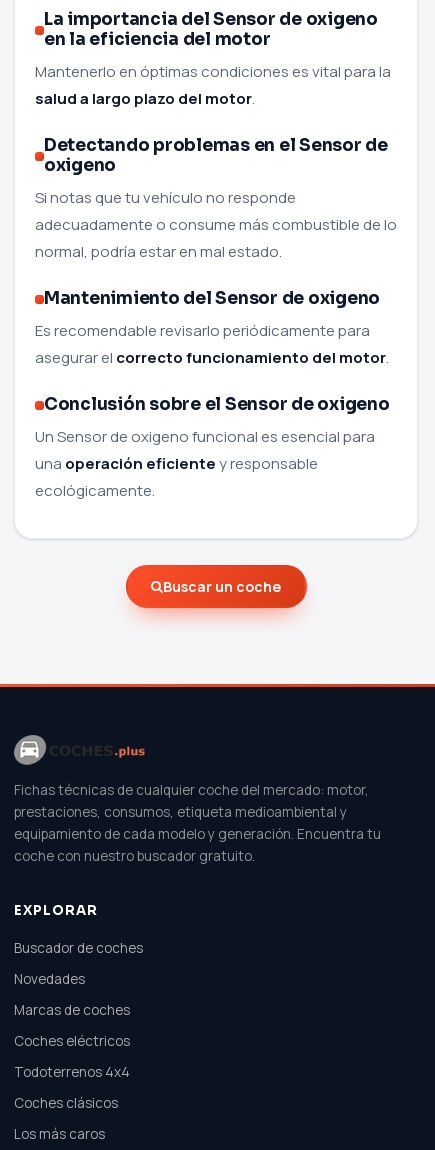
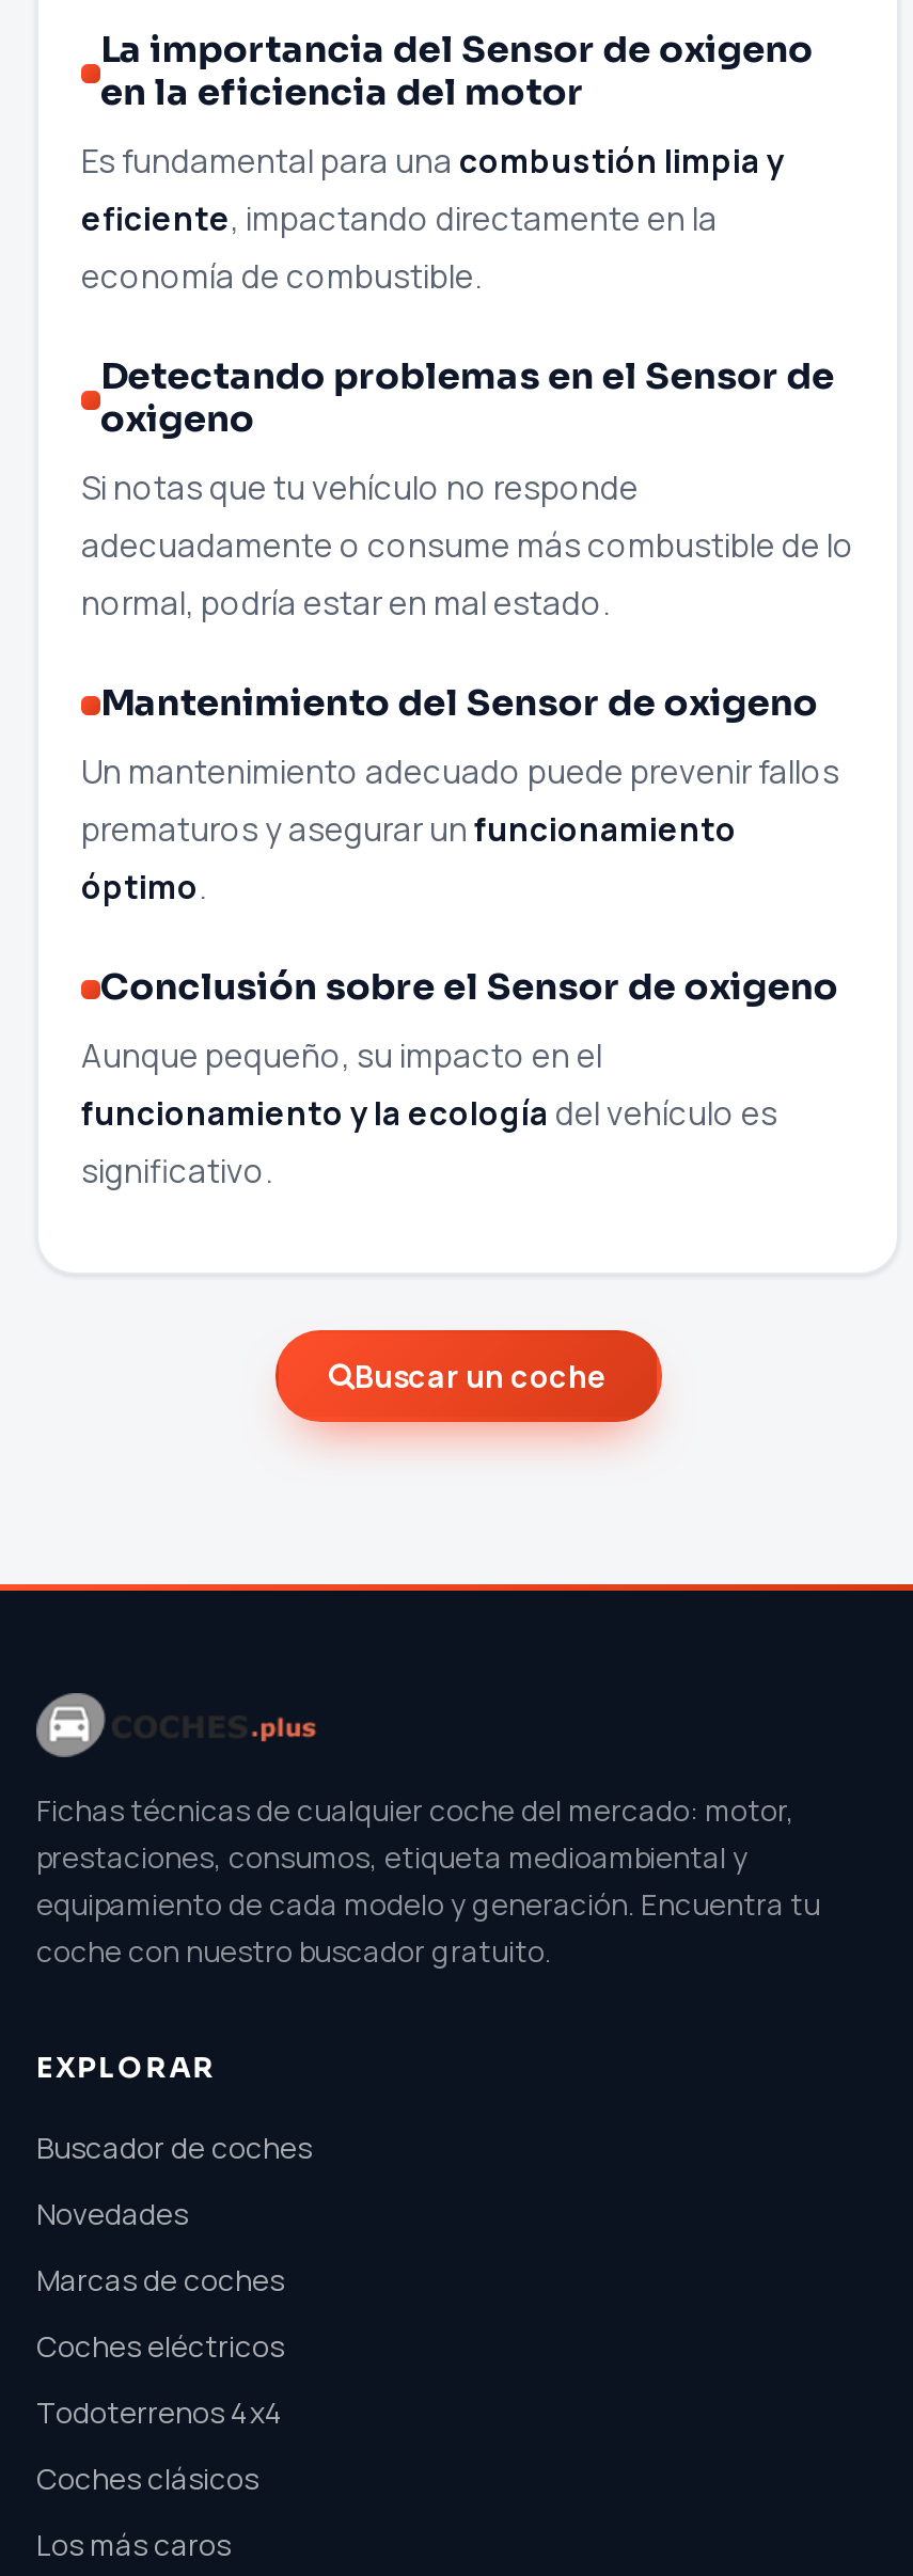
- Mantenerlo en óptimas condiciones es vital para la
- salud a largo plazo del motor.
+ Es fundamental para una combustión limpia y
+ eficiente, impactando directamente en la
+ economía de combustible.

- Es recomendable revisarlo periódicamente para
- asegurar el correcto funcionamiento del motor.
+ Un mantenimiento adecuado puede prevenir fallos
+ prematuros y asegurar un funcionamiento
+ óptimo.

- Un Sensor de oxigeno funcional es esencial para
- una operación eficiente y responsable
- ecológicamente.
+ Aunque pequeño, su impacto en el
+ funcionamiento y la ecología del vehículo es
+ significativo.
